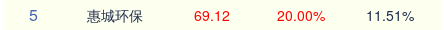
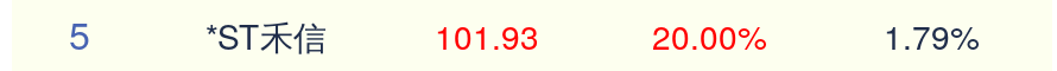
- 惠城环保
- 69.12
+ *ST禾信
+ 101.93

- 11.51%
+ 1.79%
